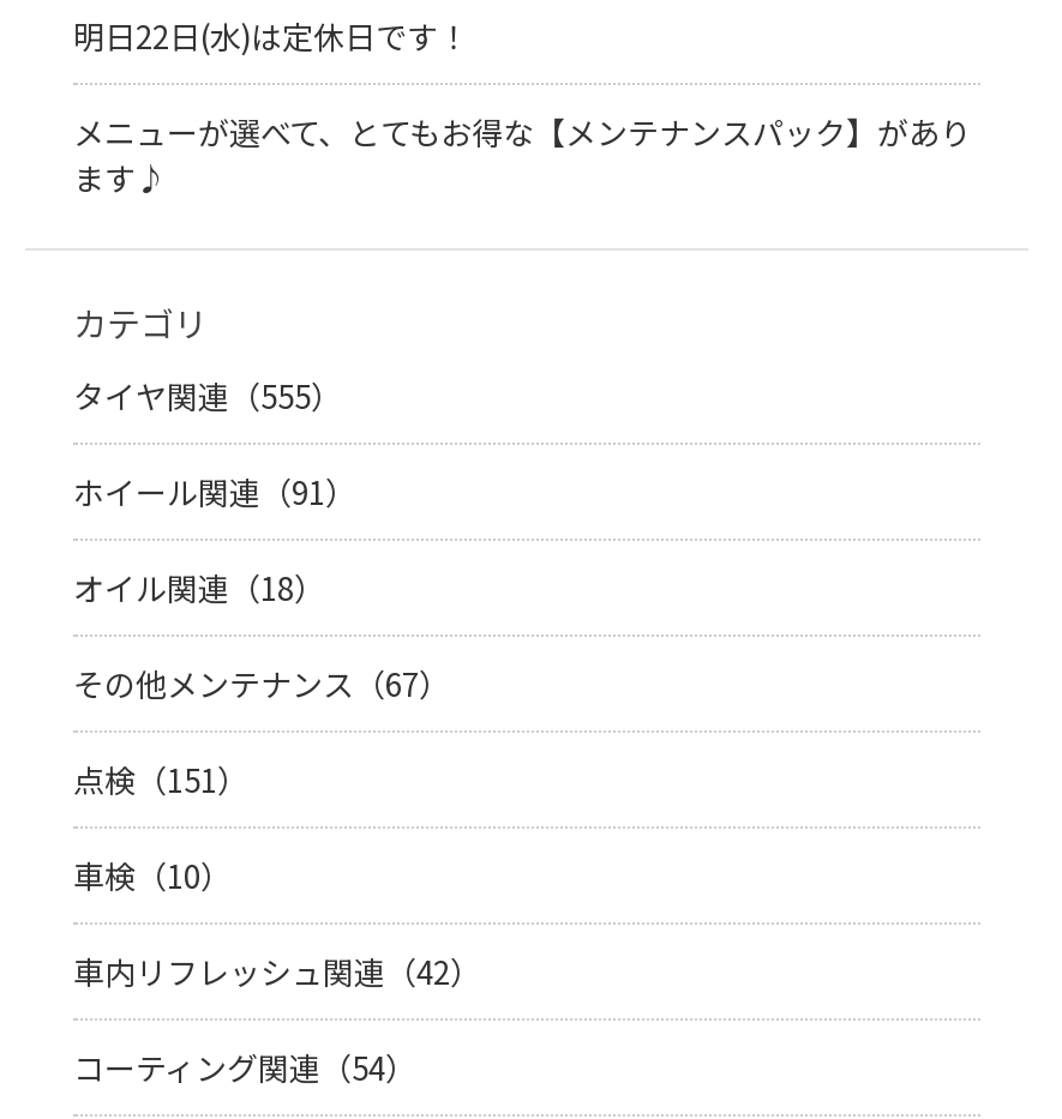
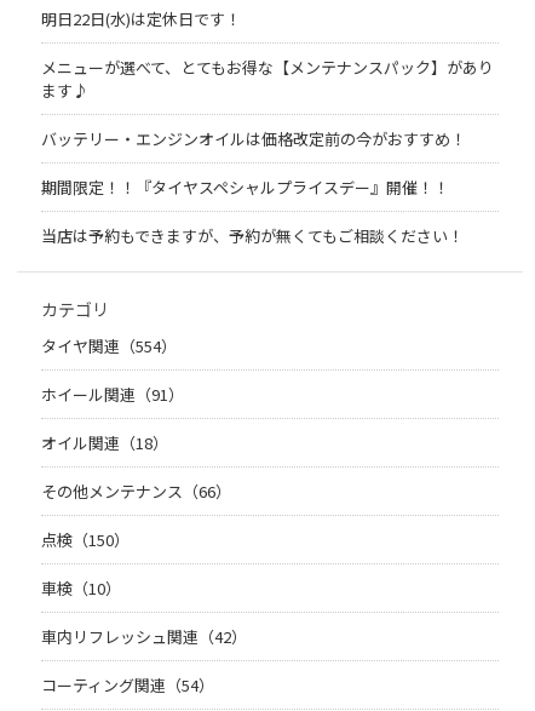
+ バッテリー・エンジンオイルは価格改定前の今がおすすめ！
+ 期間限定！！『タイヤスペシャルプライスデー』開催！！
+ 当店は予約もできますが、予約が無くてもご相談ください！

- タイヤ関連（555）
+ タイヤ関連（554）

- その他メンテナンス（67）
+ その他メンテナンス（66）

- 点検（151）
+ 点検（150）
